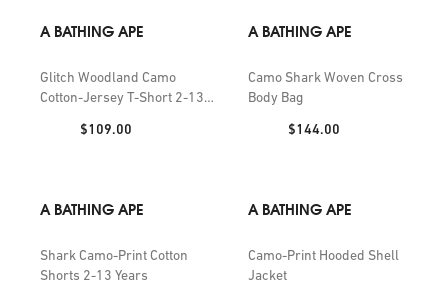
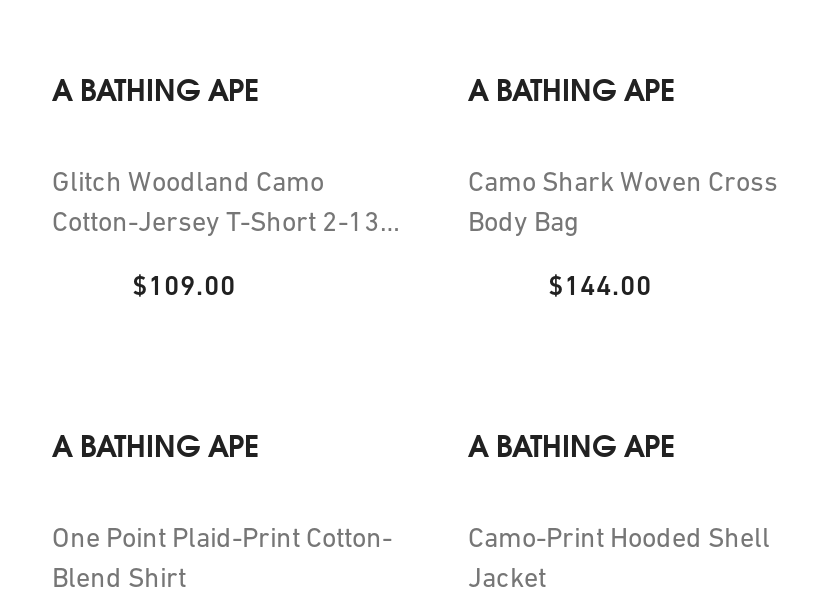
- Shark Camo-Print Cotton
- Shorts 2-13 Years
+ One Point Plaid-Print Cotton-
+ Blend Shirt
